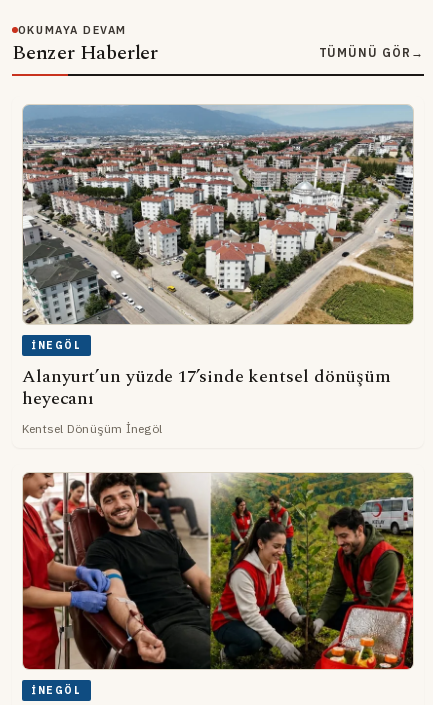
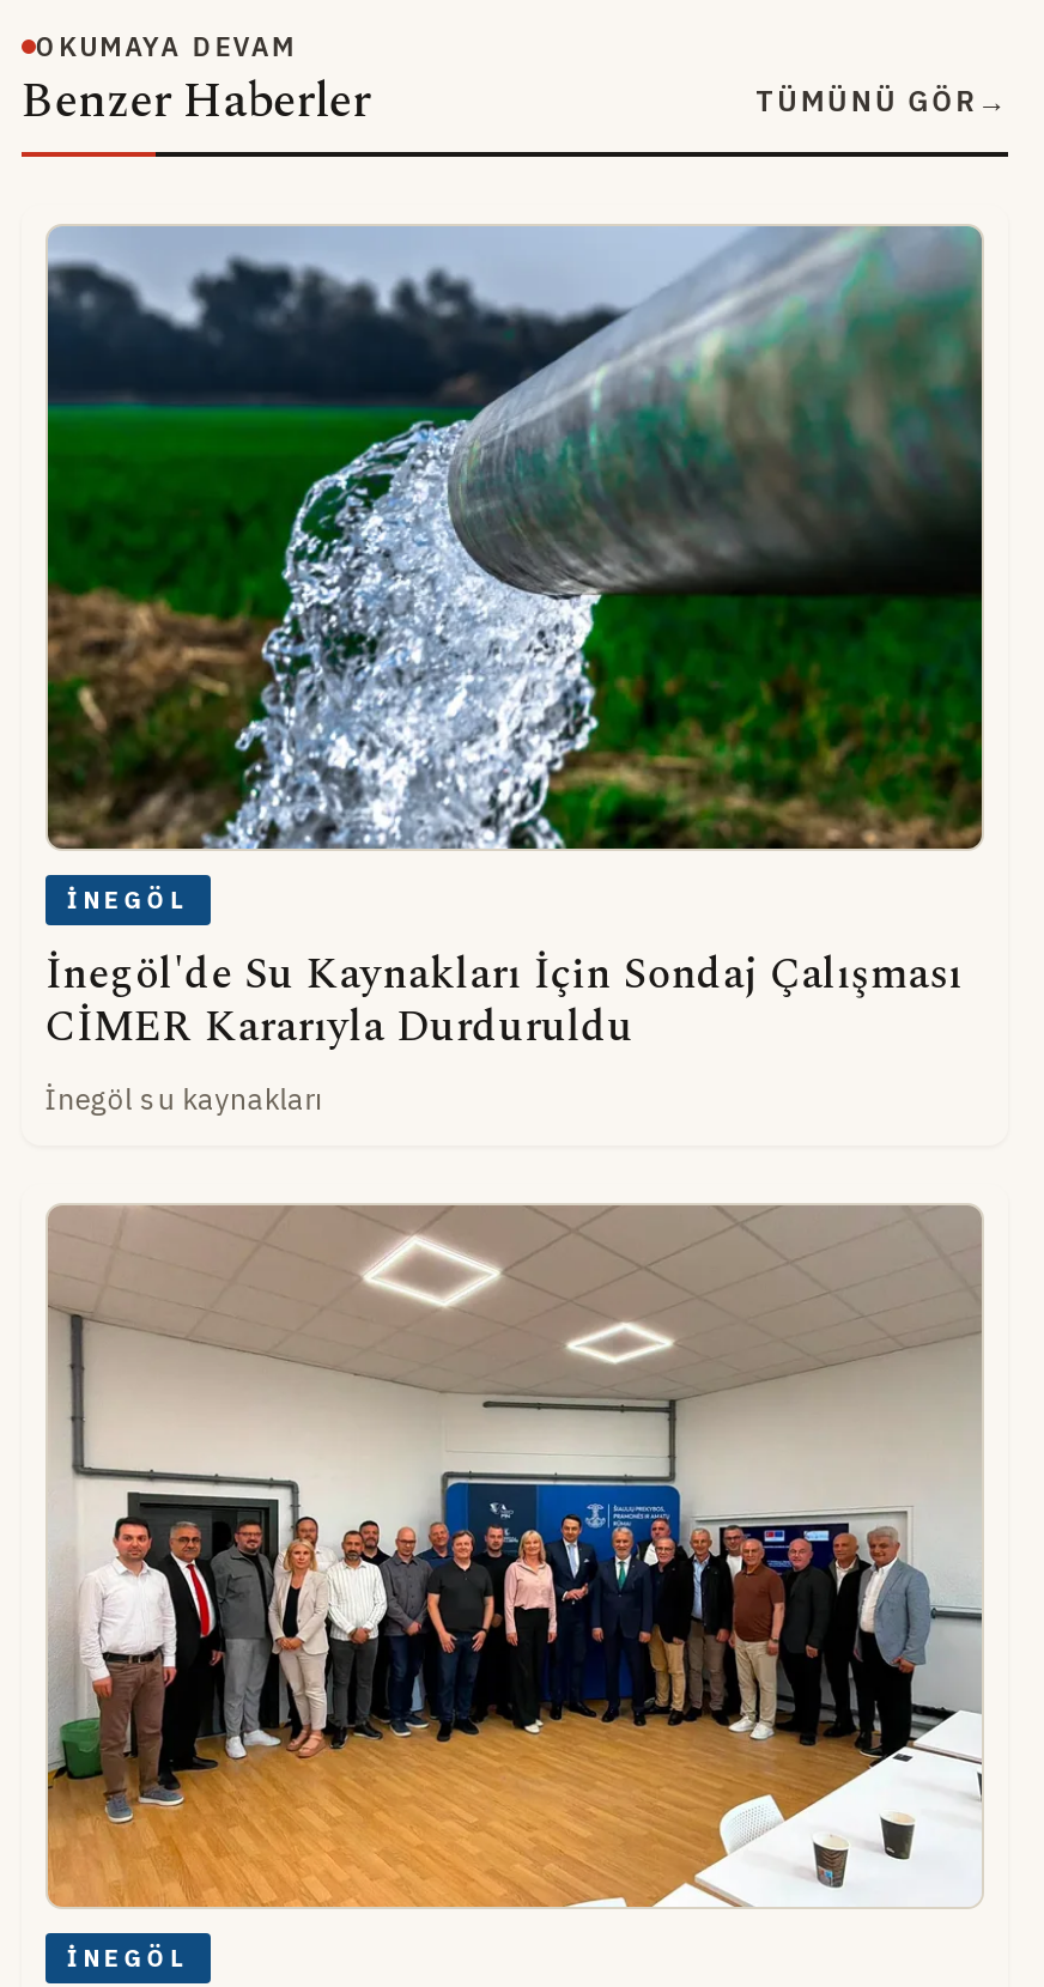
- [image]
- Alanyurt’un yüzde 17’sinde kentsel dönüşüm
- heyecanı
- Kentsel Dönüşüm İnegöl
+ [image]
+ İnegöl'de Su Kaynakları İçin Sondaj Çalışması
+ CİMER Kararıyla Durduruldu
+ İnegöl su kaynakları

- [image]
+ [image]
